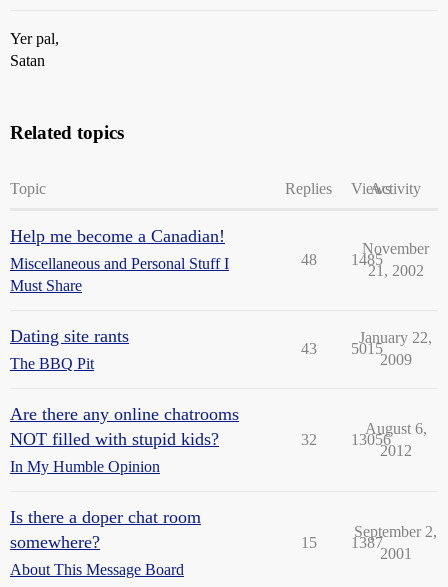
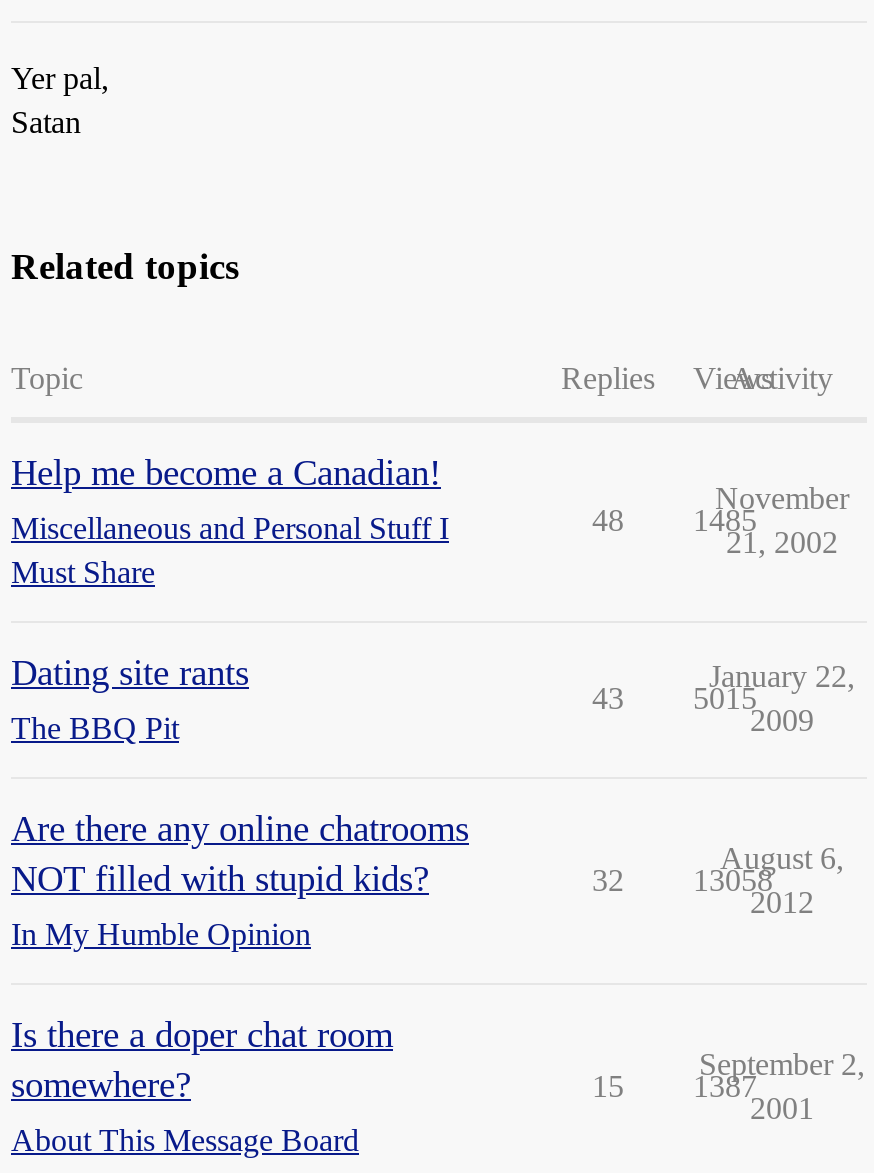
- 13056
+ 13058
